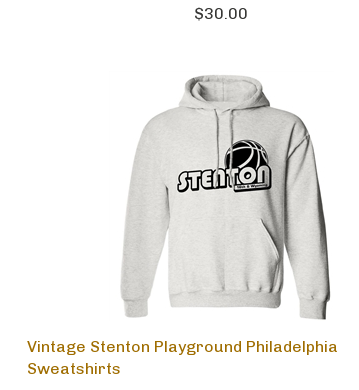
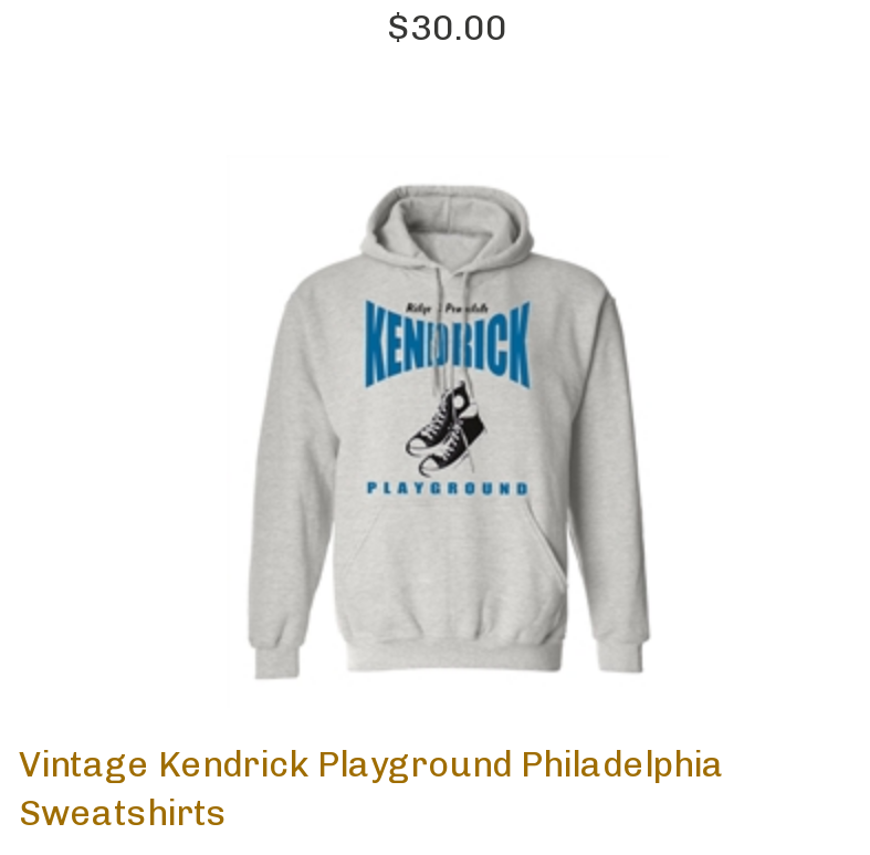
- [image]
- Vintage Stenton Playground Philadelphia
+ [image]
+ Vintage Kendrick Playground Philadelphia
